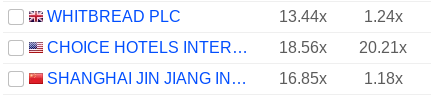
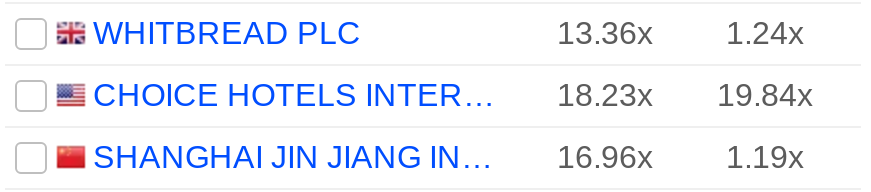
- 13.44x
+ 13.36x

- 18.56x
- 20.21x
+ 18.23x
+ 19.84x

- 16.85x
- 1.18x
+ 16.96x
+ 1.19x
